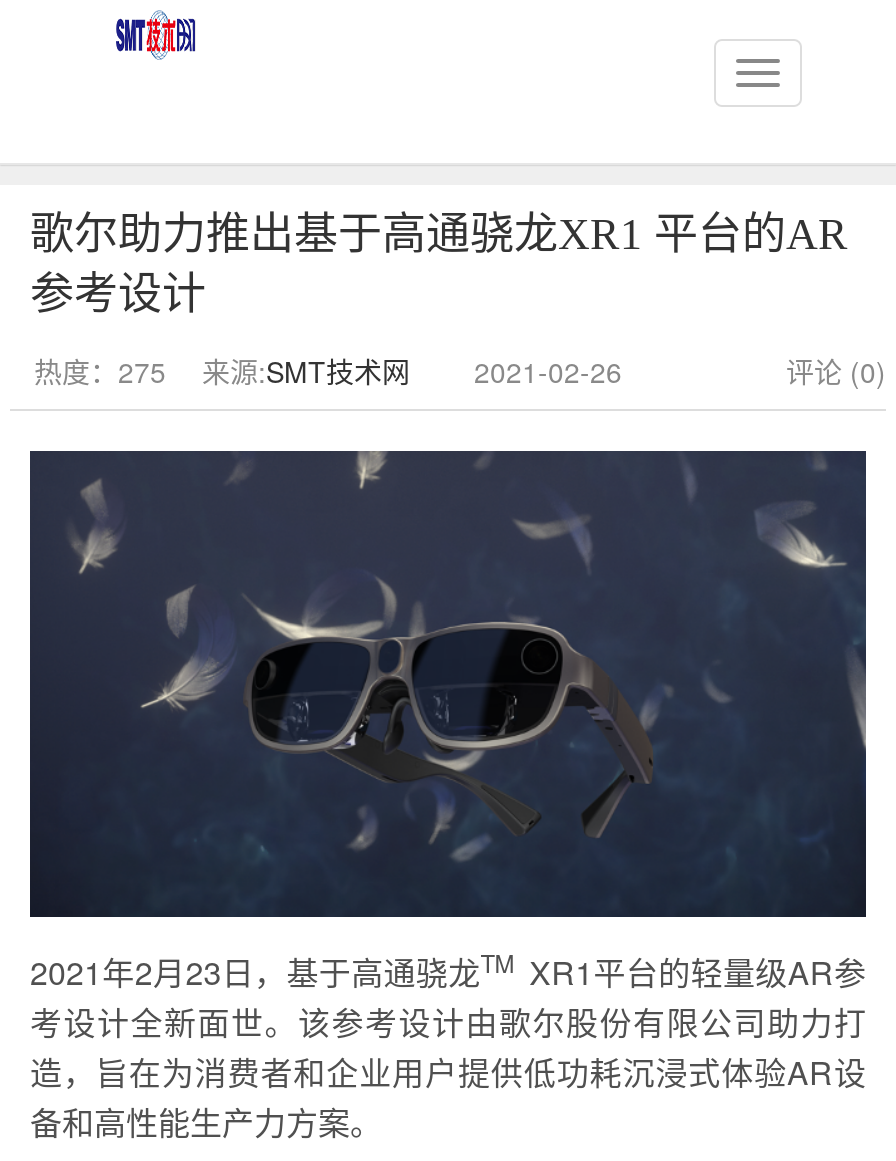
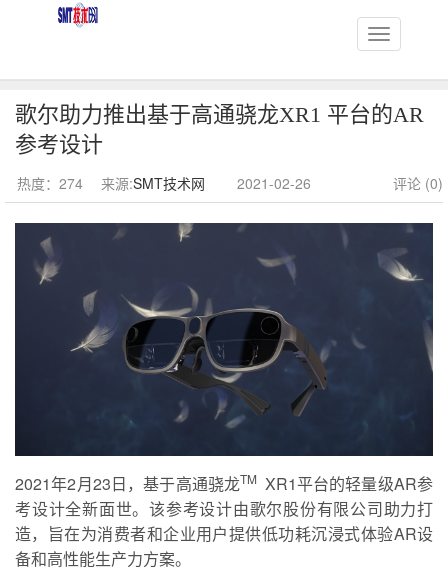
- 热度：275来源:SMT技术网
+ 热度：274来源:SMT技术网
